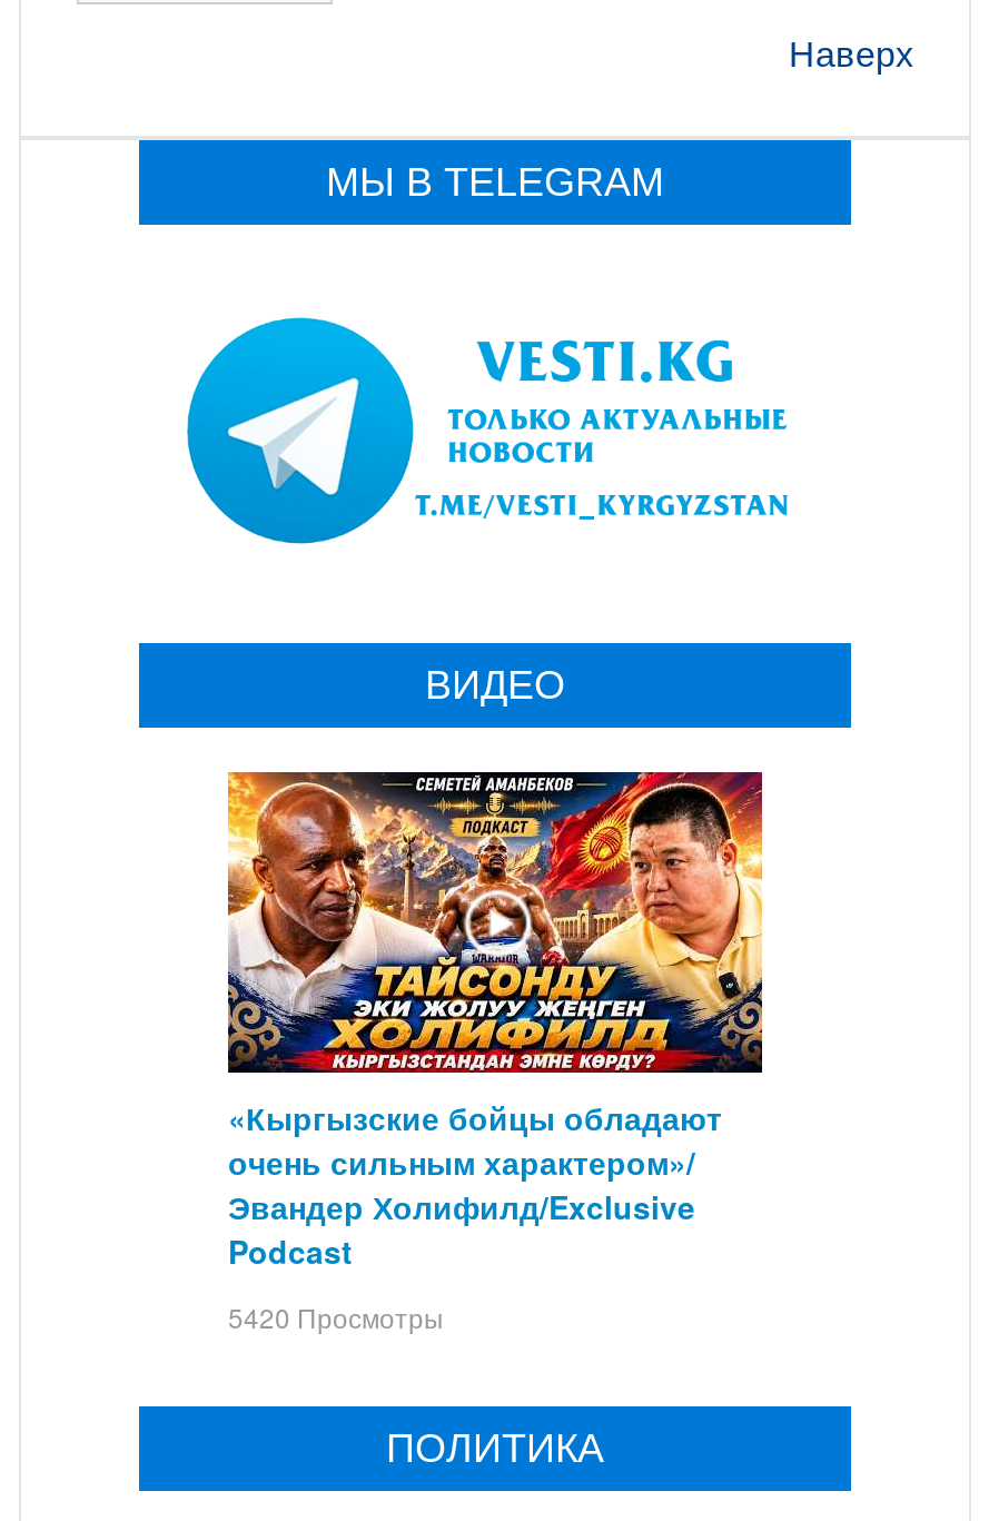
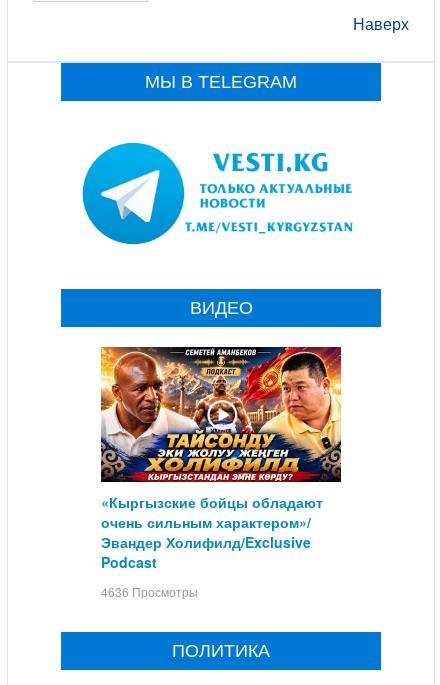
- 5420 Просмотры
+ 4636 Просмотры
